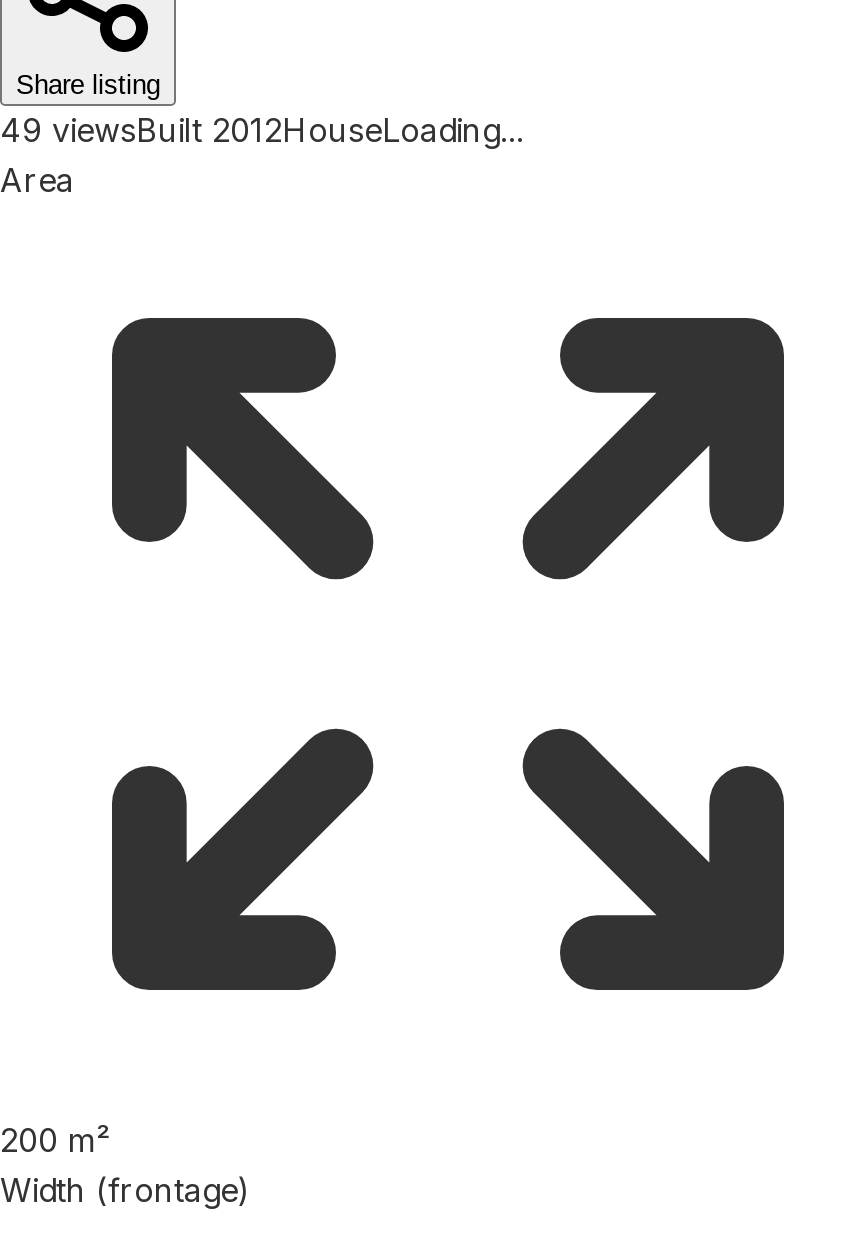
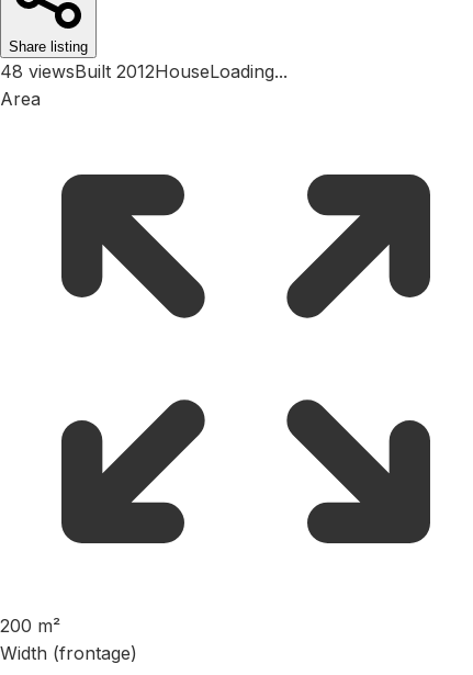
- 49 viewsBuilt 2012HouseLoading...
+ 48 viewsBuilt 2012HouseLoading...
